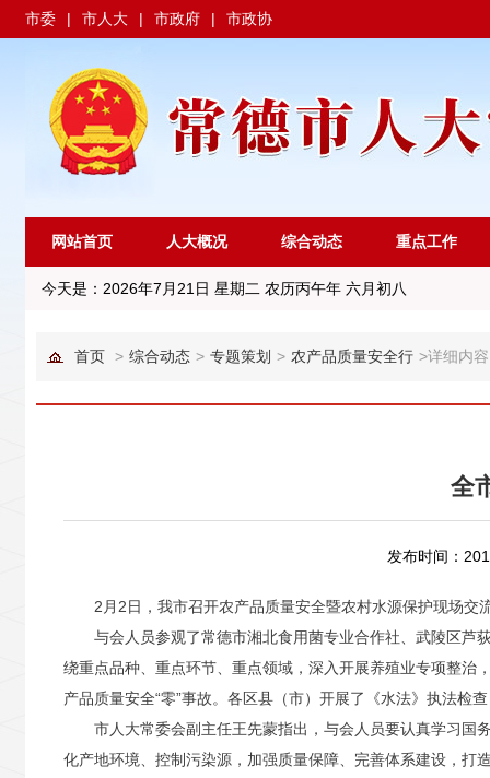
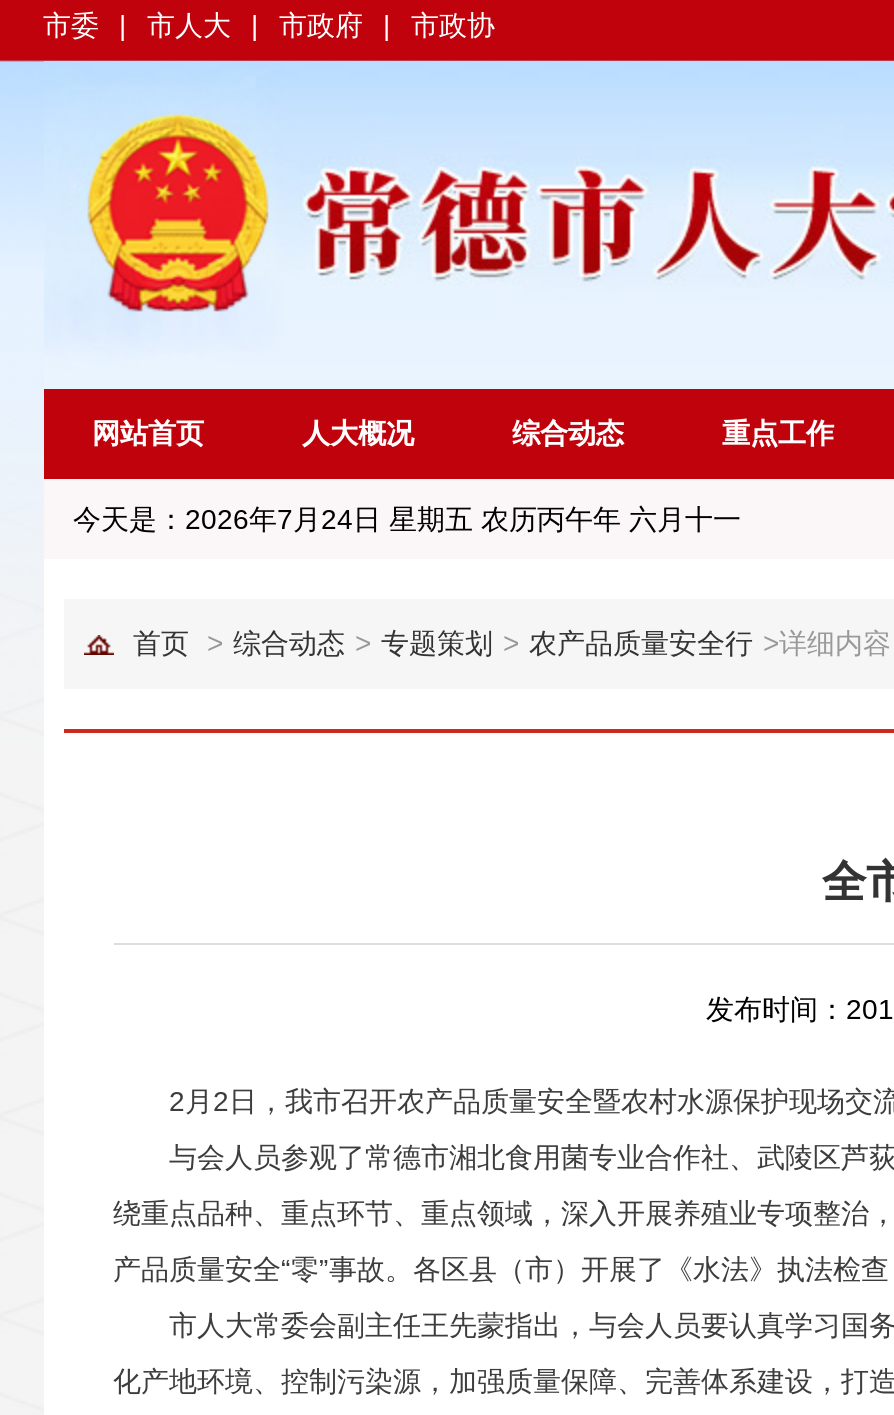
- 今天是：2026年7月21日 星期二 农历丙午年 六月初八
+ 今天是：2026年7月24日 星期五 农历丙午年 六月十一
